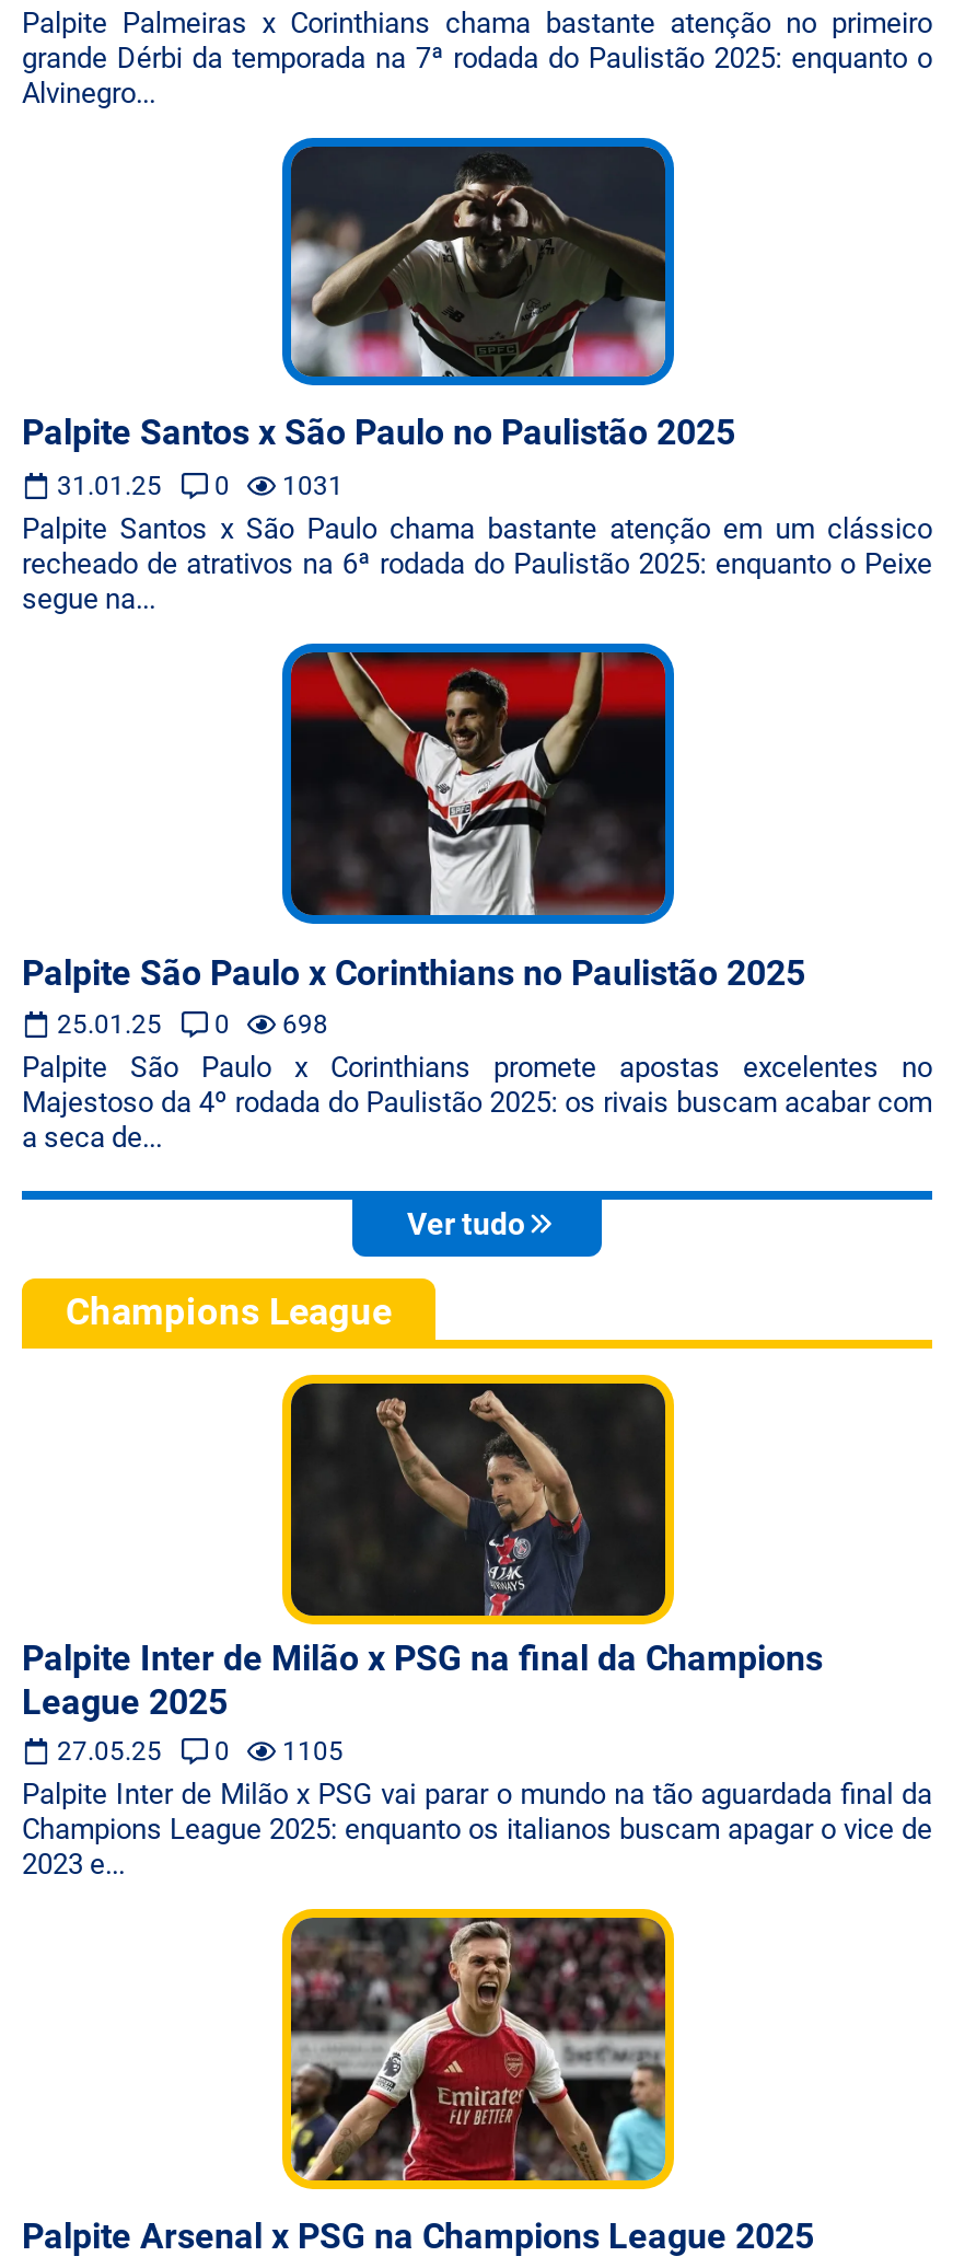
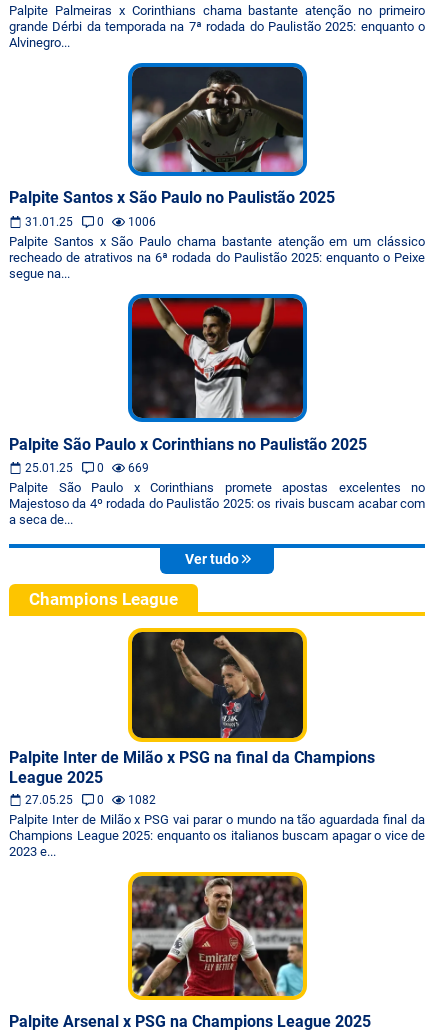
- 31.01.25 0 1031
+ 31.01.25 0 1006

- 25.01.25 0 698
+ 25.01.25 0 669

- 27.05.25 0 1105
+ 27.05.25 0 1082
